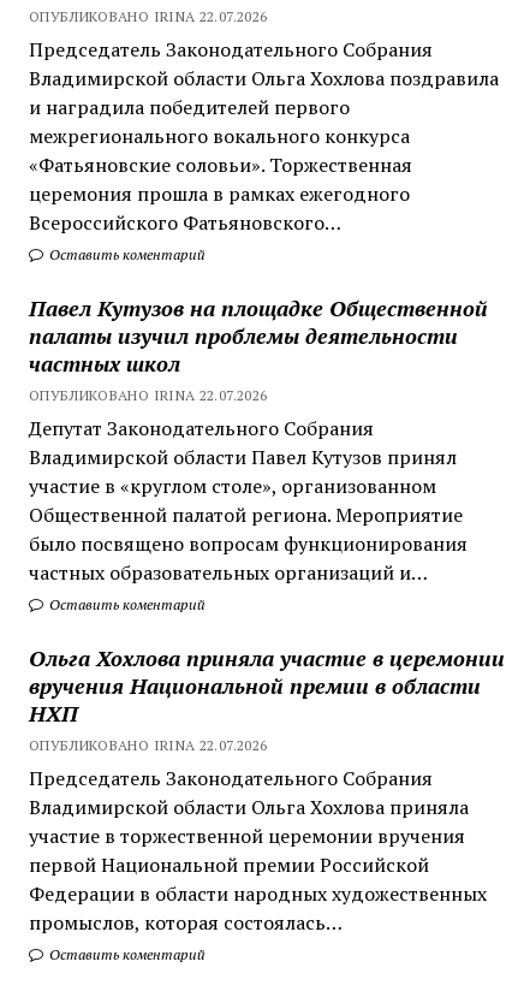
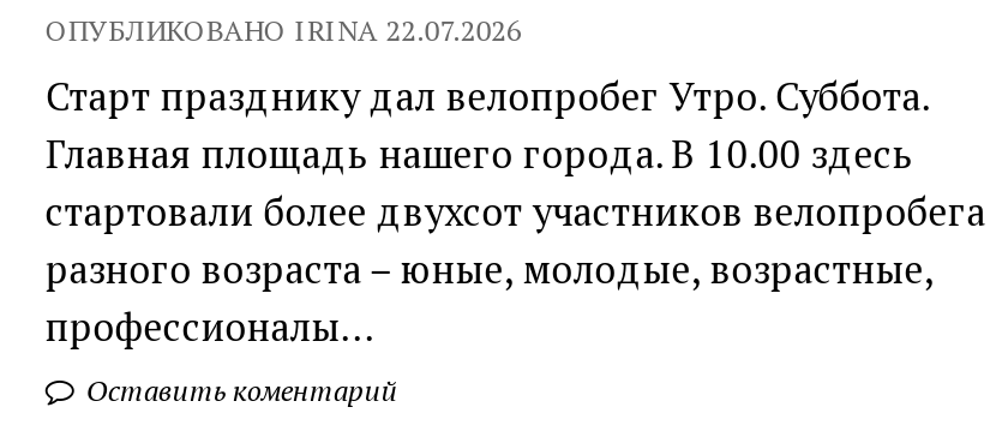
- Председатель Законодательного Собрания
- Владимирской области Ольга Хохлова поздравила
- и наградила победителей первого
- межрегионального вокального конкурса
- «Фатьяновские соловьи». Торжественная
- церемония прошла в рамках ежегодного
- Всероссийского Фатьяновского…
- Оставить коментарий
- Павел Кутузов на площадке Общественной
- палаты изучил проблемы деятельности
- частных школ
- ОПУБЛИКОВАНО IRINA 22.07.2026
- Депутат Законодательного Собрания
- Владимирской области Павел Кутузов принял
- участие в «круглом столе», организованном
- Общественной палатой региона. Мероприятие
- было посвящено вопросам функционирования
- частных образовательных организаций и…
- Оставить коментарий
- Ольга Хохлова приняла участие в церемонии
- вручения Национальной премии в области
- НХП
- ОПУБЛИКОВАНО IRINA 22.07.2026
- Председатель Законодательного Собрания
- Владимирской области Ольга Хохлова приняла
- участие в торжественной церемонии вручения
- первой Национальной премии Российской
- Федерации в области народных художественных
- промыслов, которая состоялась…
+ Старт празднику дал велопробег Утро. Суббота.
+ Главная площадь нашего города. В 10.00 здесь
+ стартовали более двухсот участников велопробега
+ разного возраста – юные, молодые, возрастные,
+ профессионалы…
